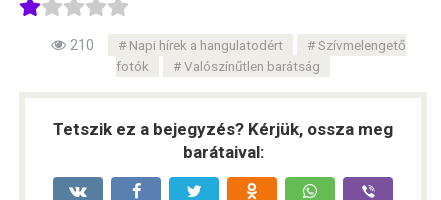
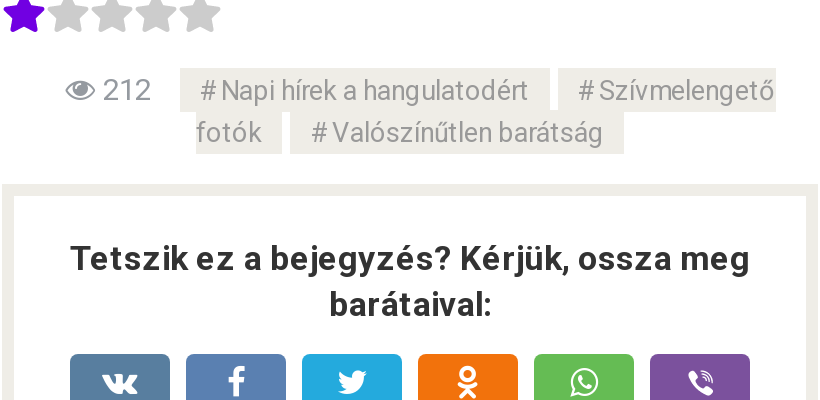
- 210
+ 212
